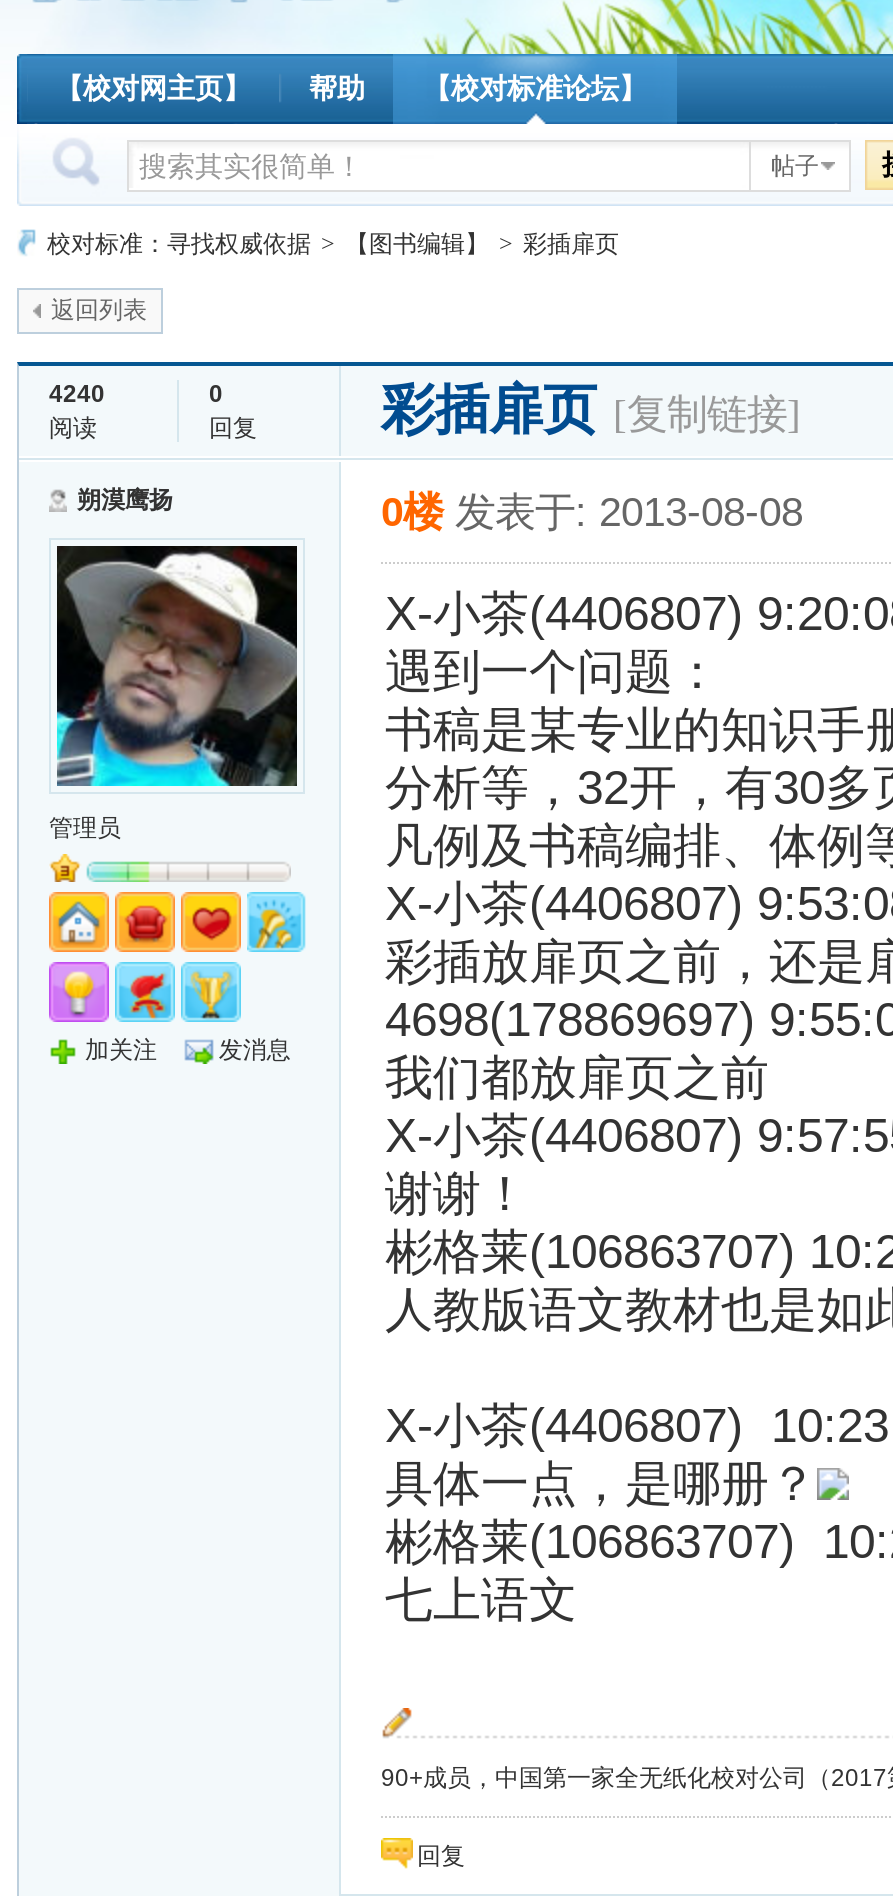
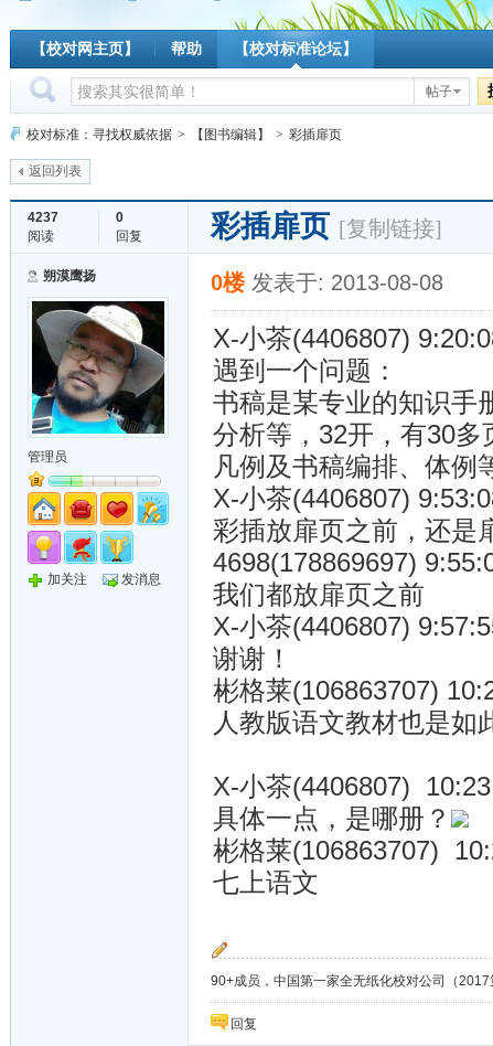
- 4240
+ 4237
